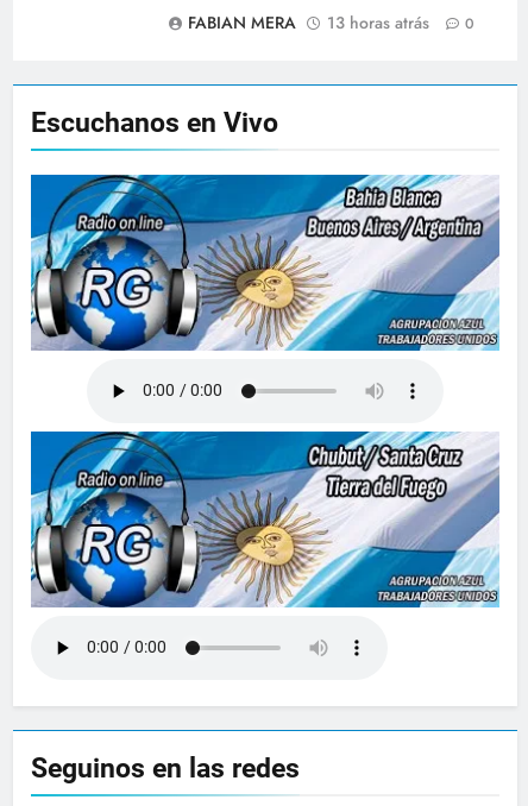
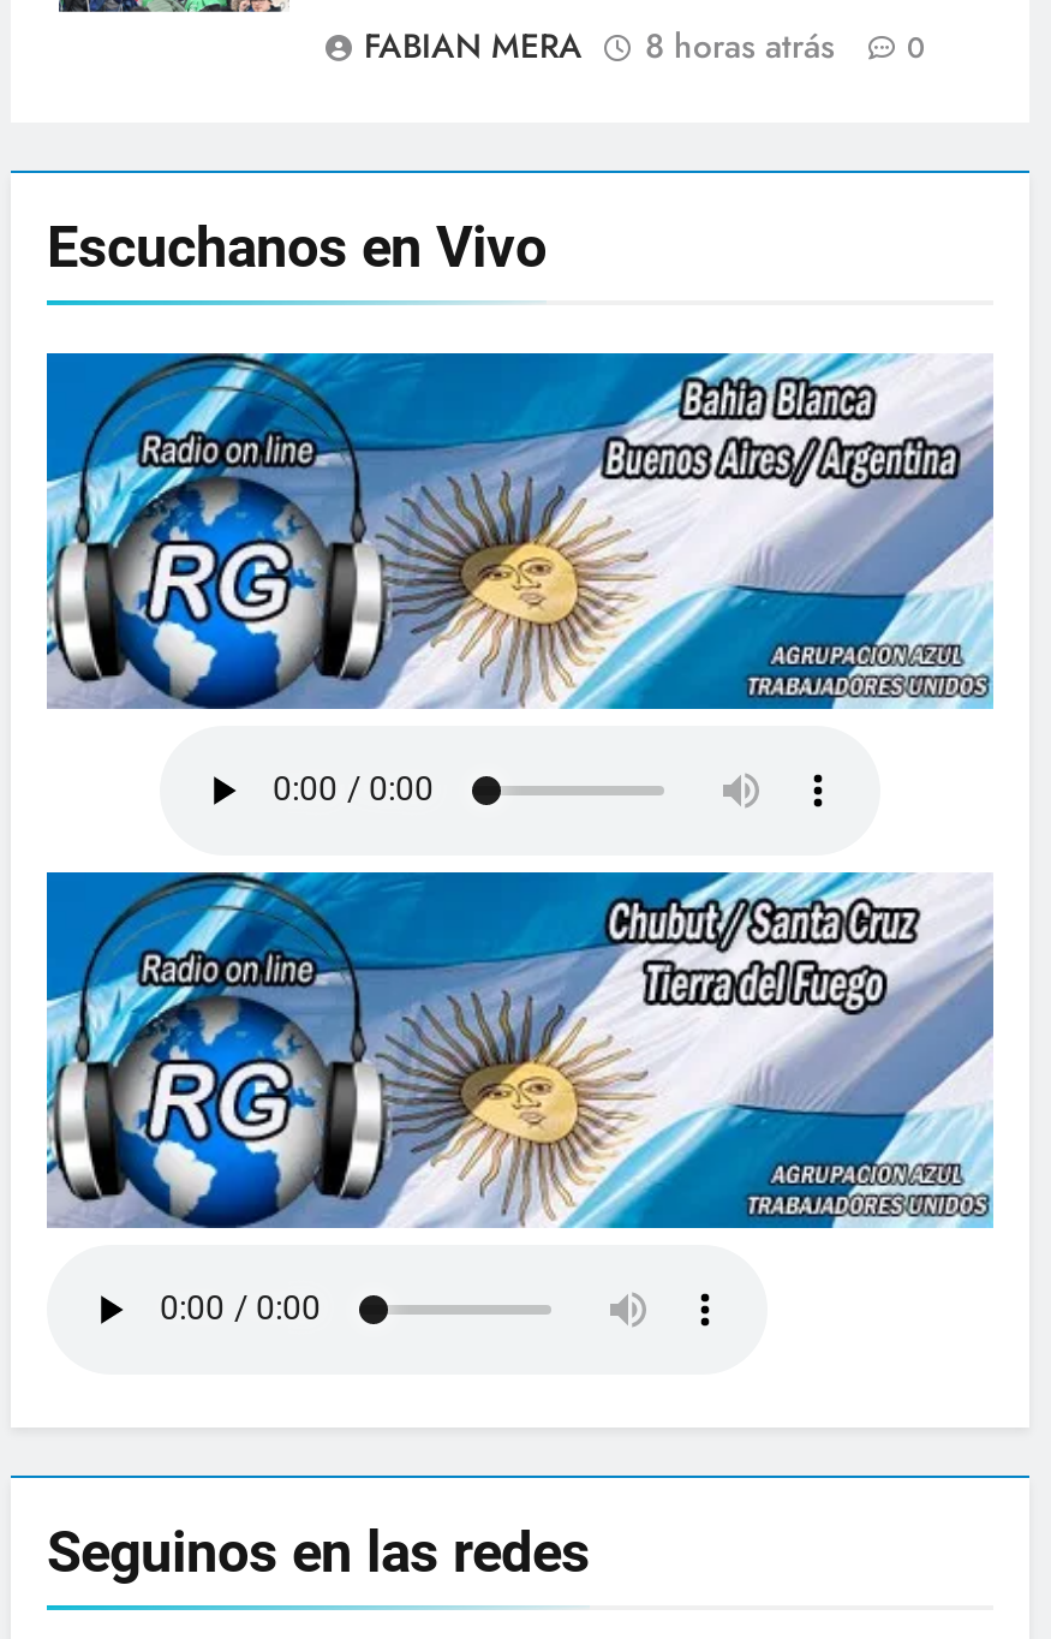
- FABIAN MERA 13 horas atrás 0
+ FABIAN MERA 8 horas atrás 0
